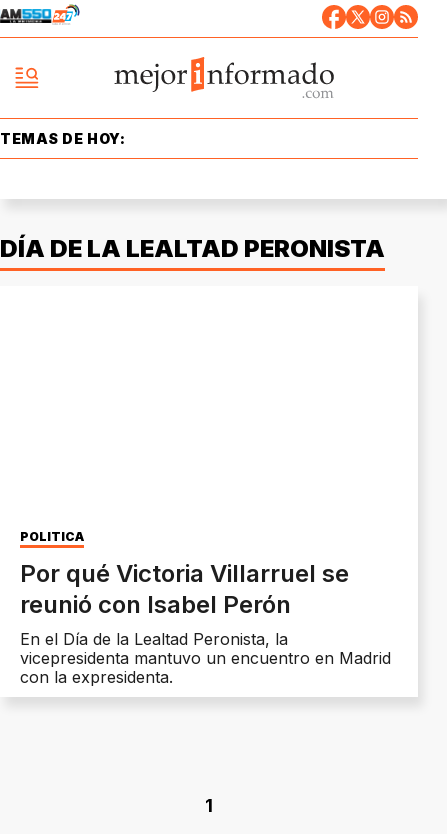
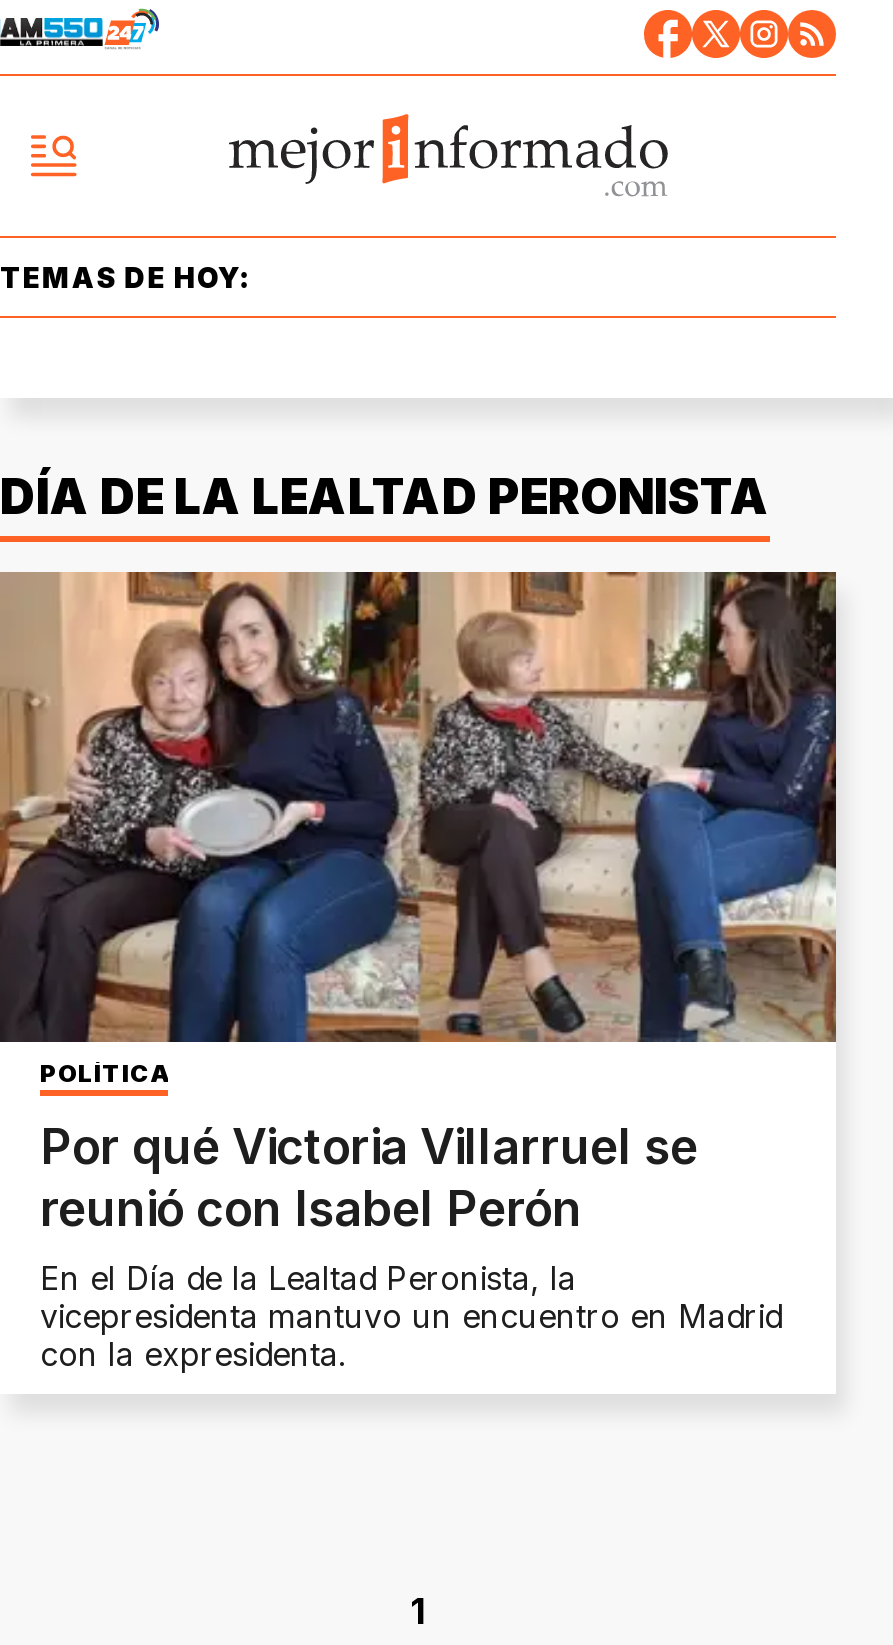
+ [image]
